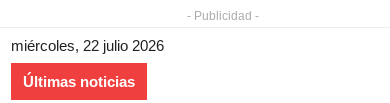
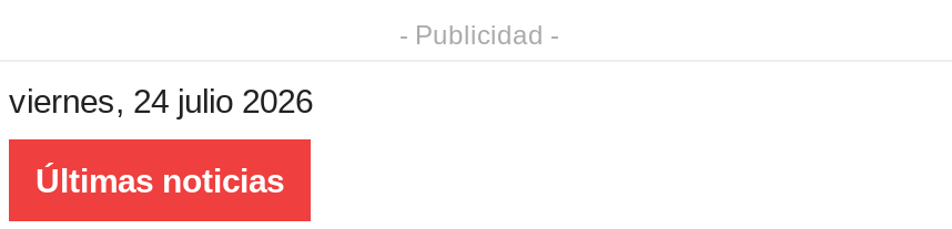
- miércoles, 22 julio 2026
+ viernes, 24 julio 2026
